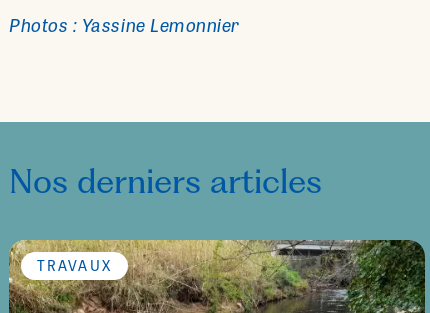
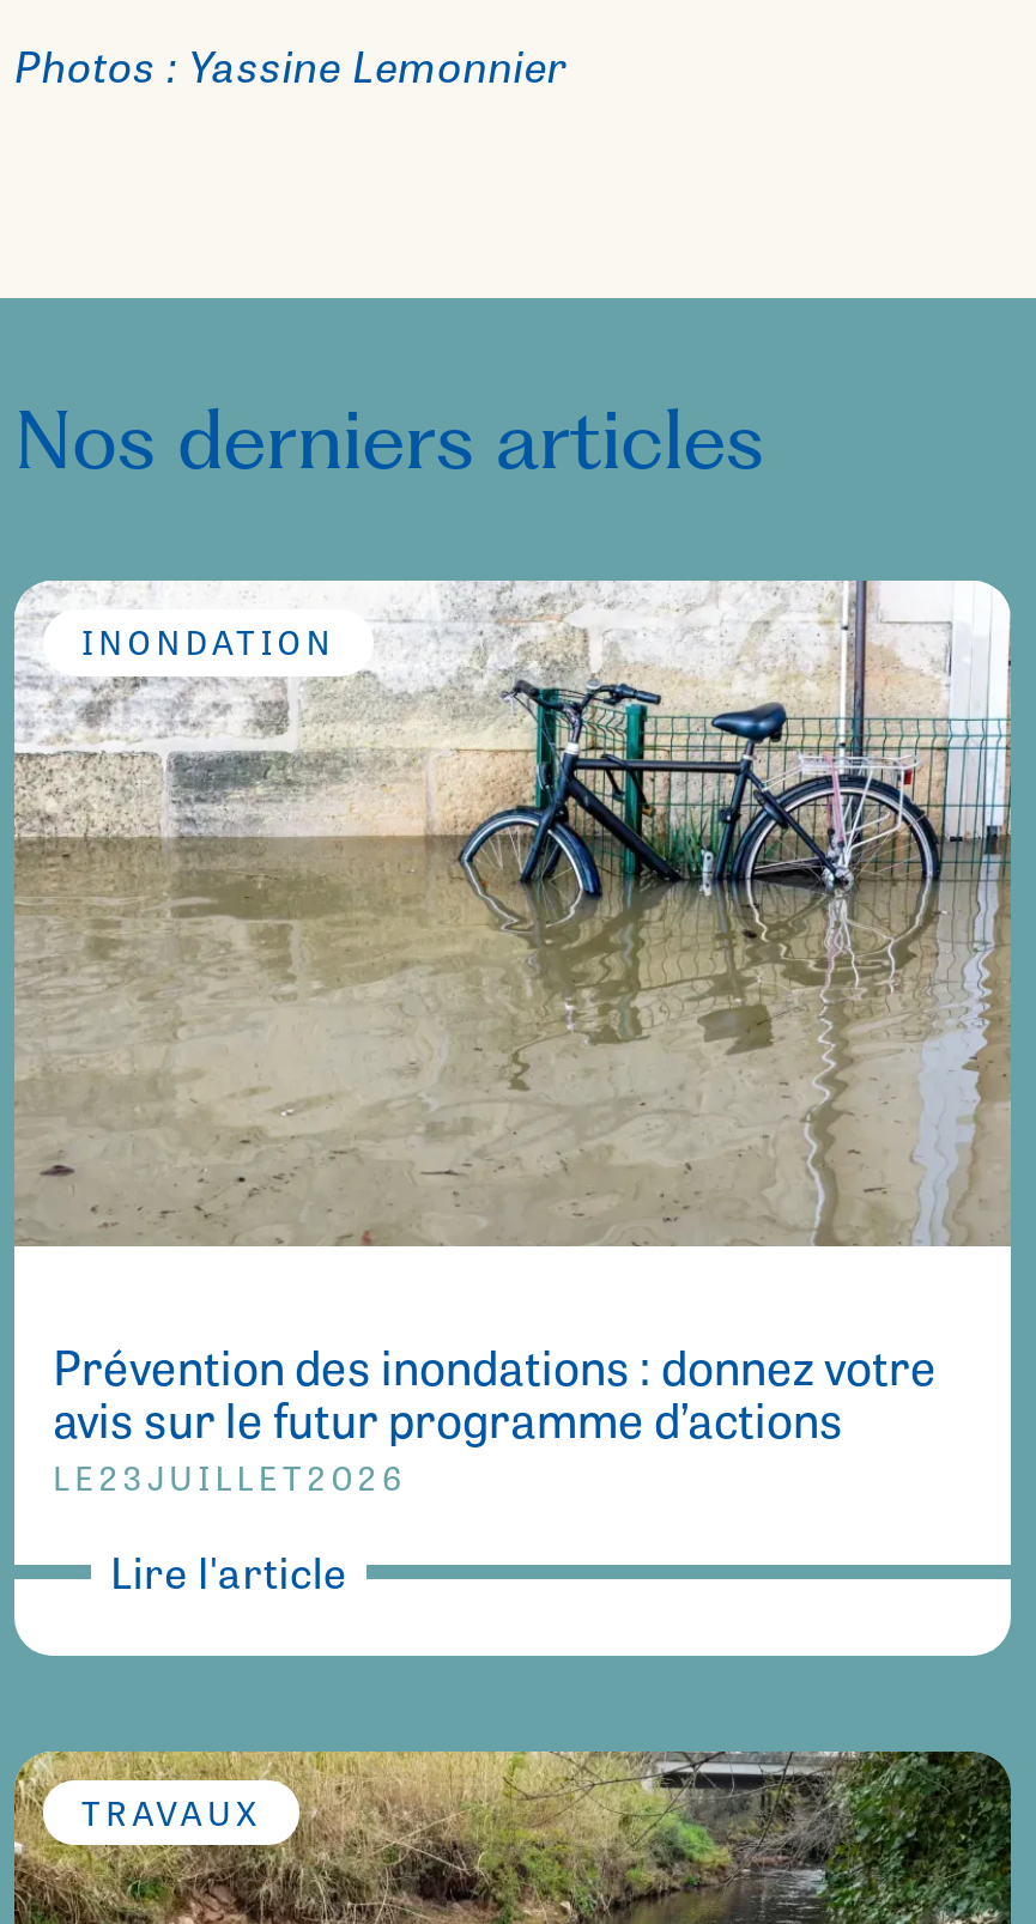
+ [image]
+ INONDATION

+ Prévention des inondations : donnez votre
+ avis sur le futur programme d’actions
+ LE 23 JUILLET 2026
+ Lire l'article
